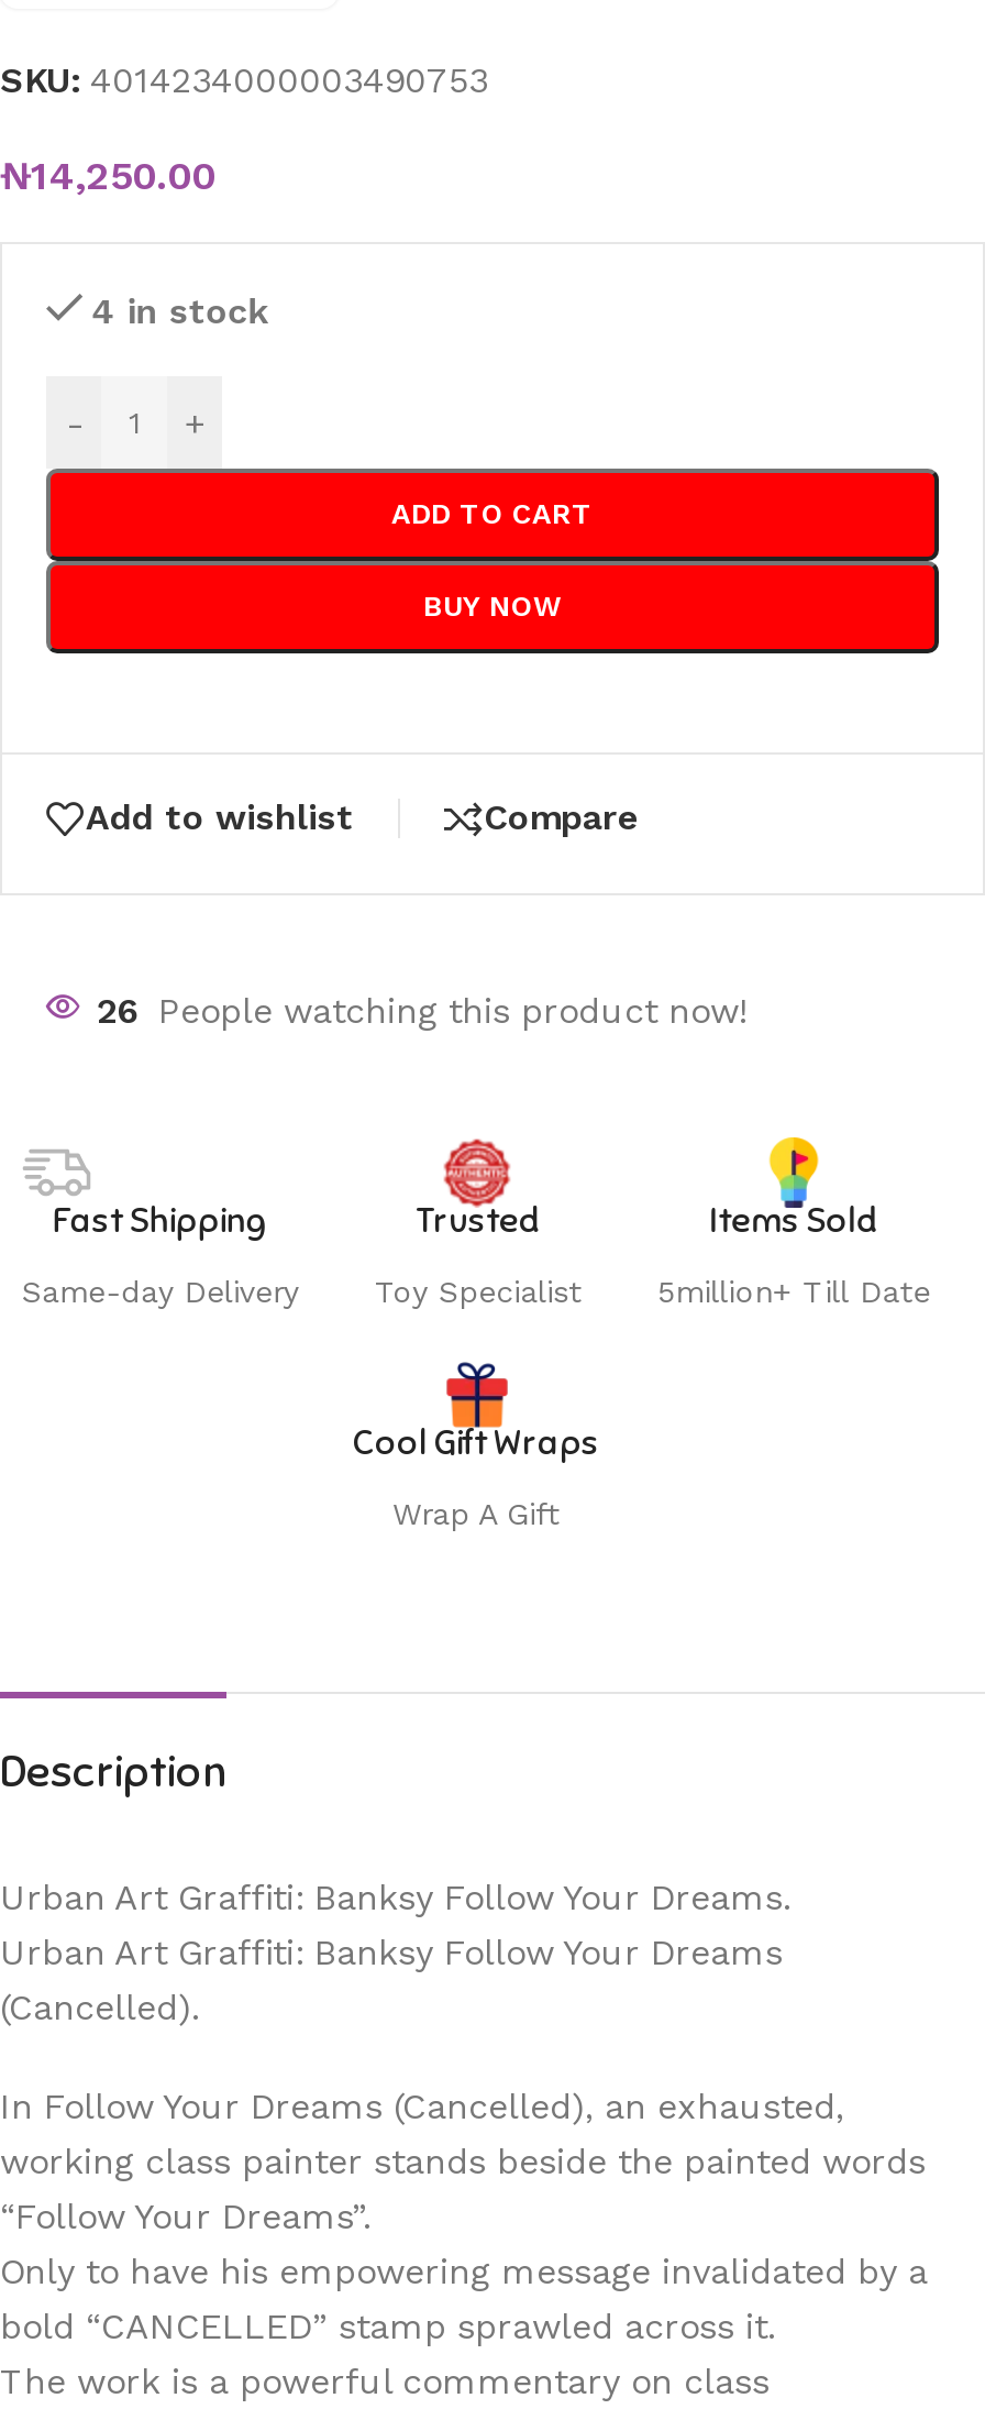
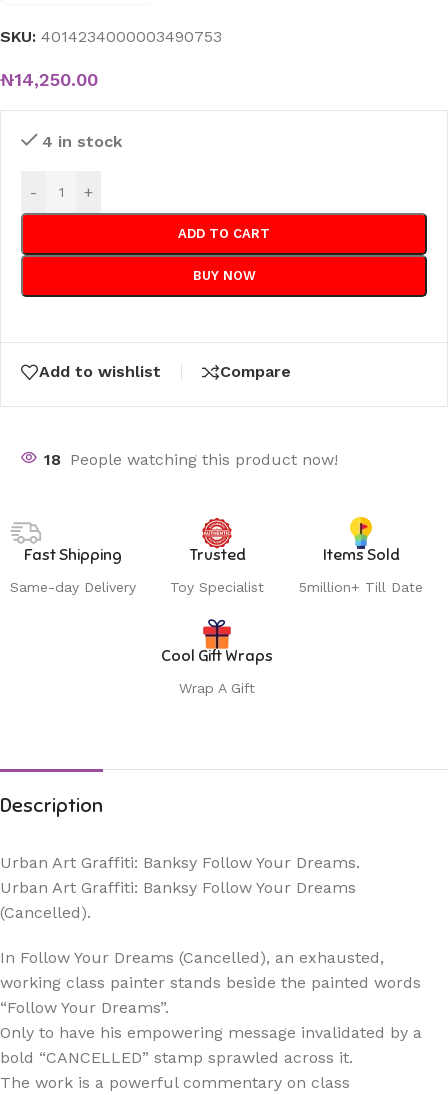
- 26 People watching this product now!
+ 18 People watching this product now!
